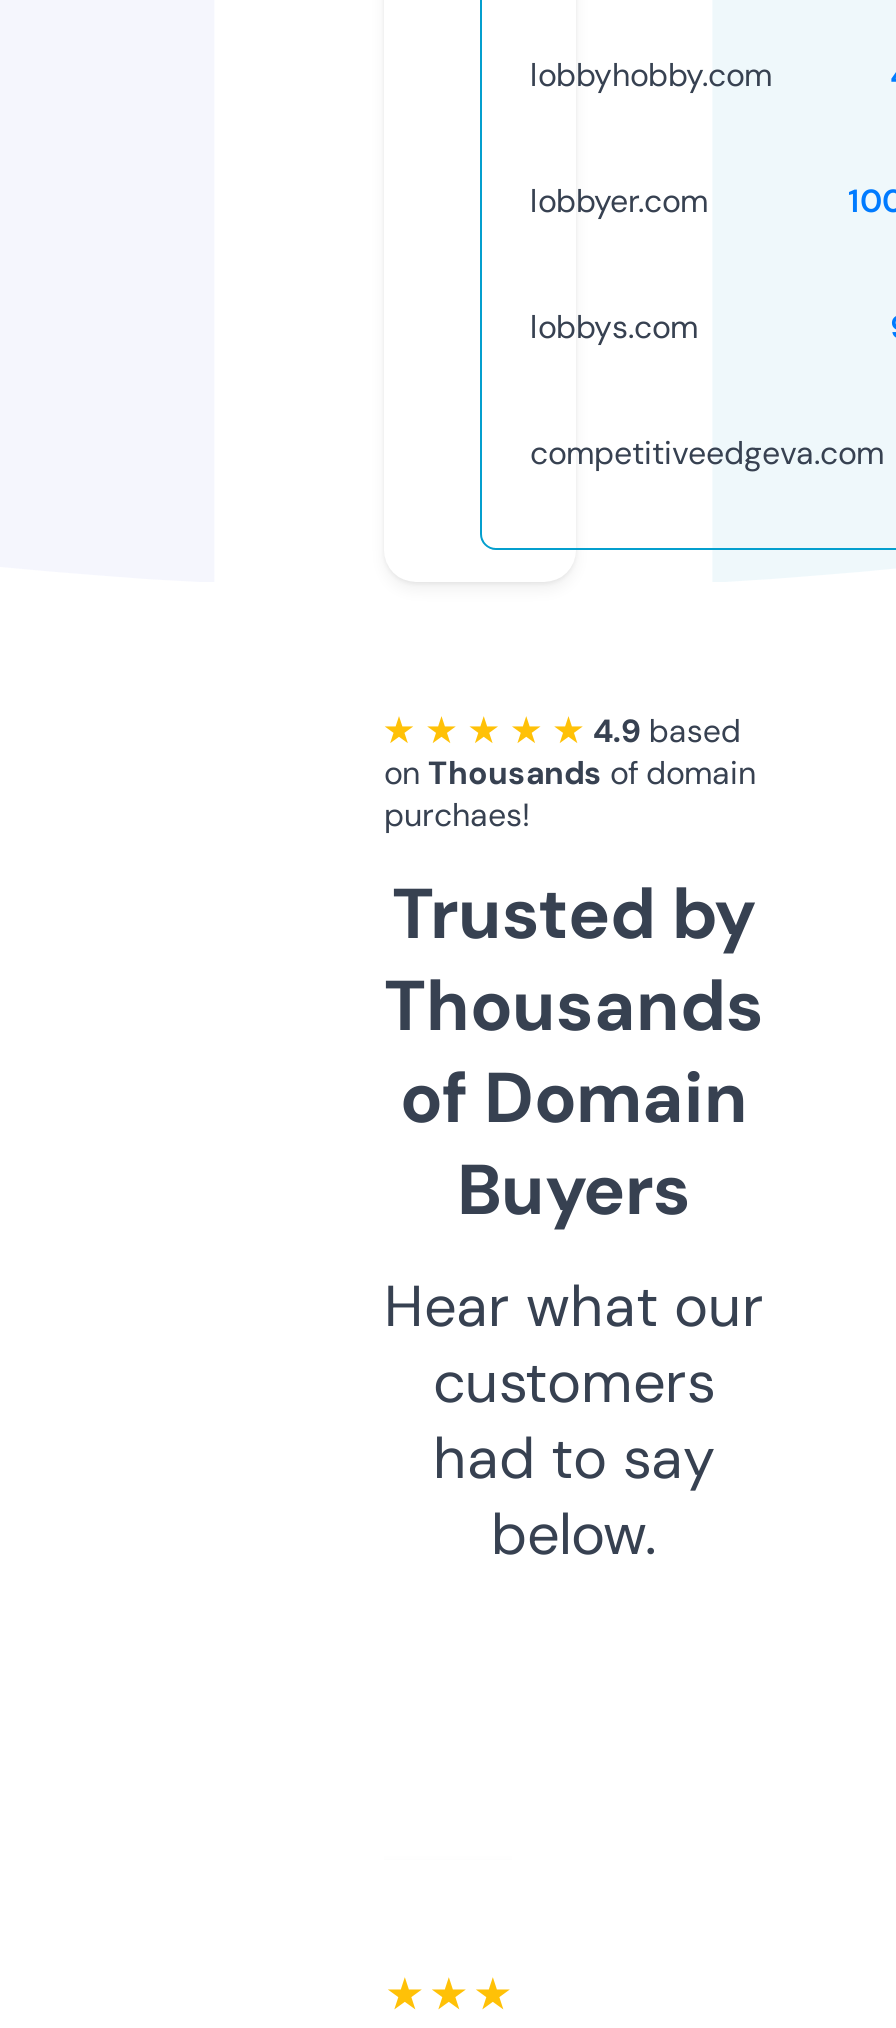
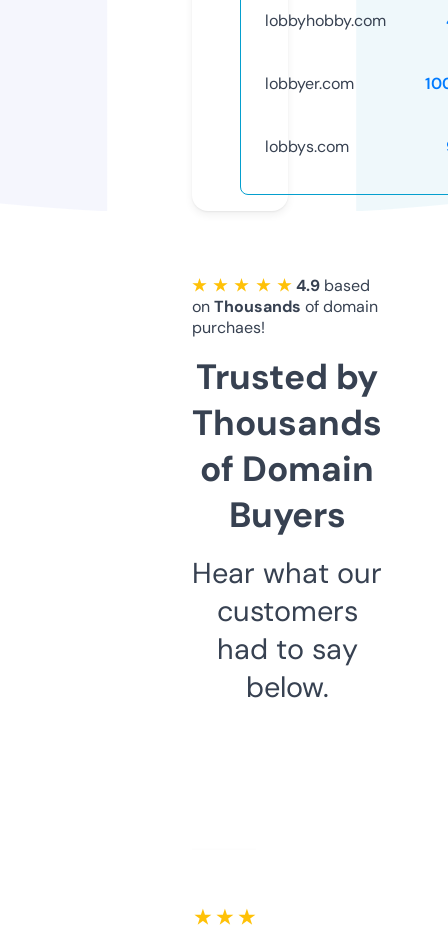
- competitiveedgeva.com
